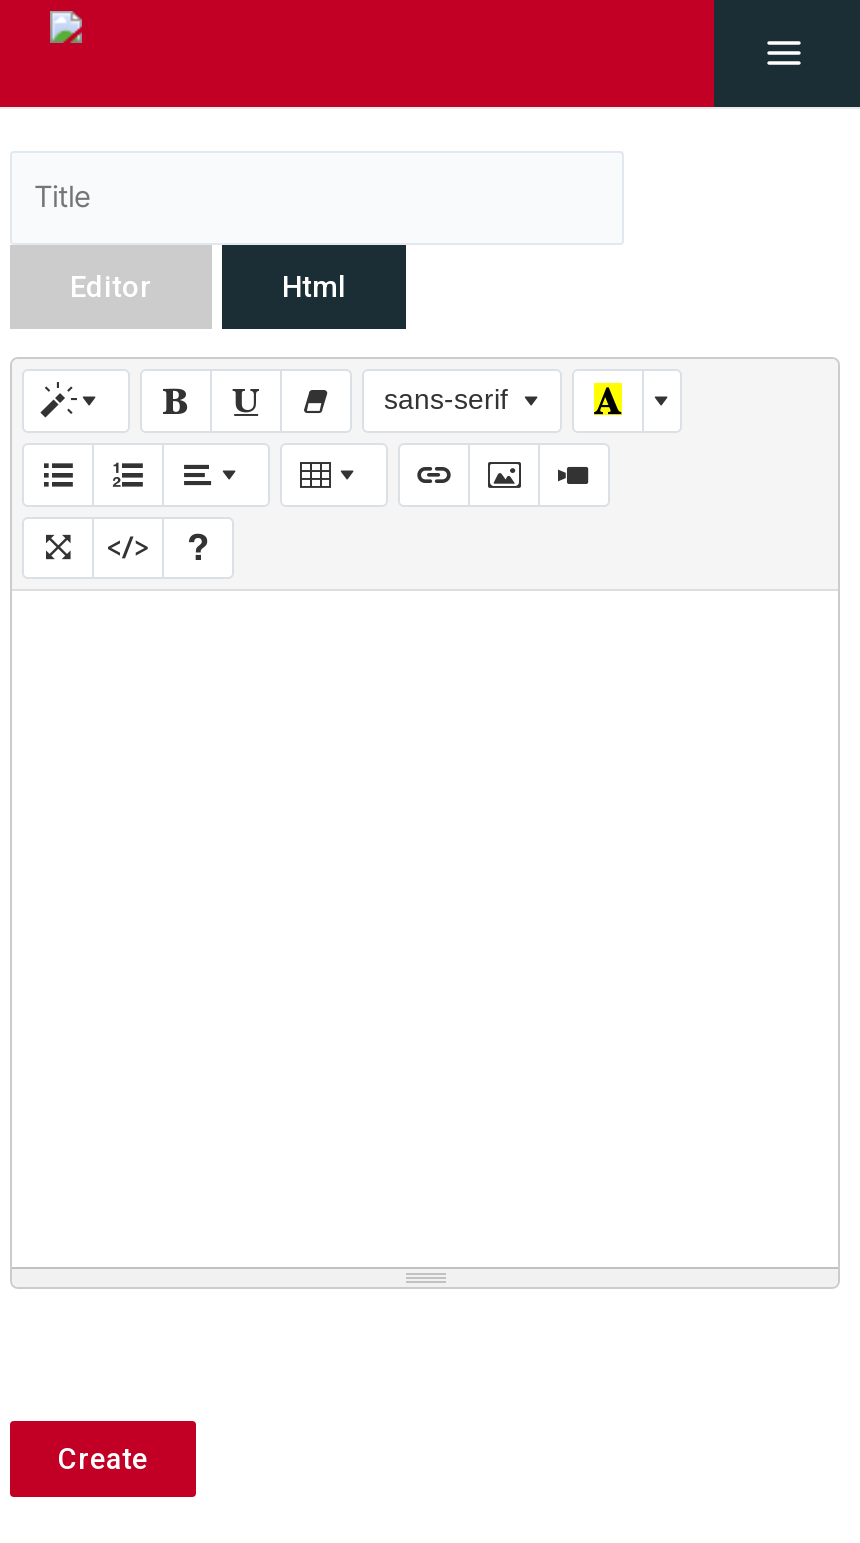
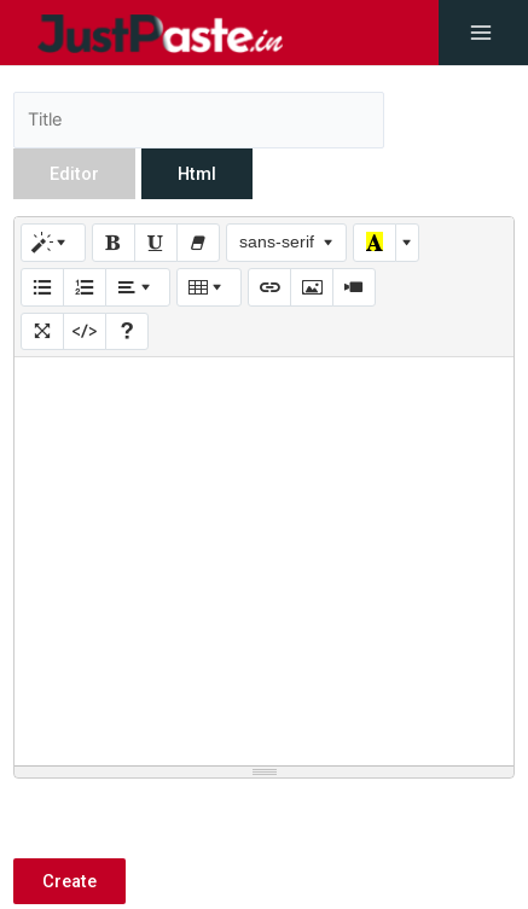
+ [image]
